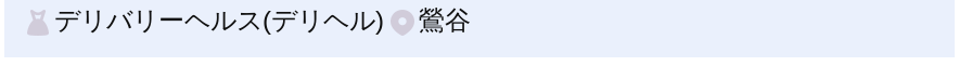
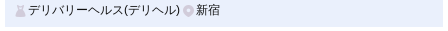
- 鶯谷
+ 新宿
